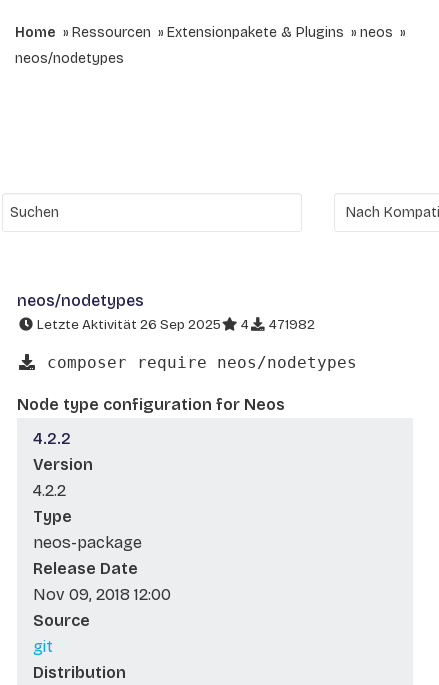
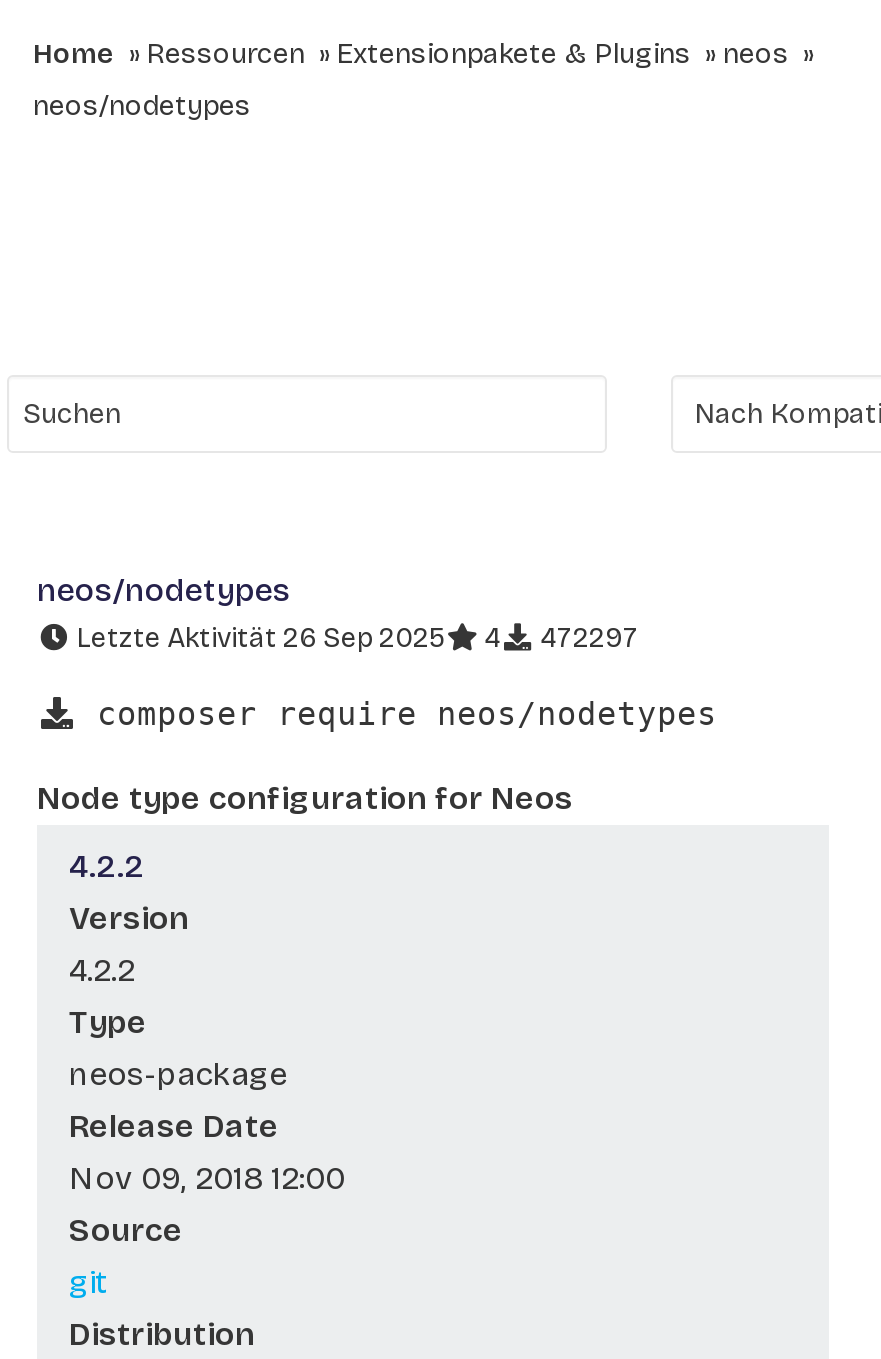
- Letzte Aktivität 26 Sep 2025 4 471982
+ Letzte Aktivität 26 Sep 2025 4 472297
